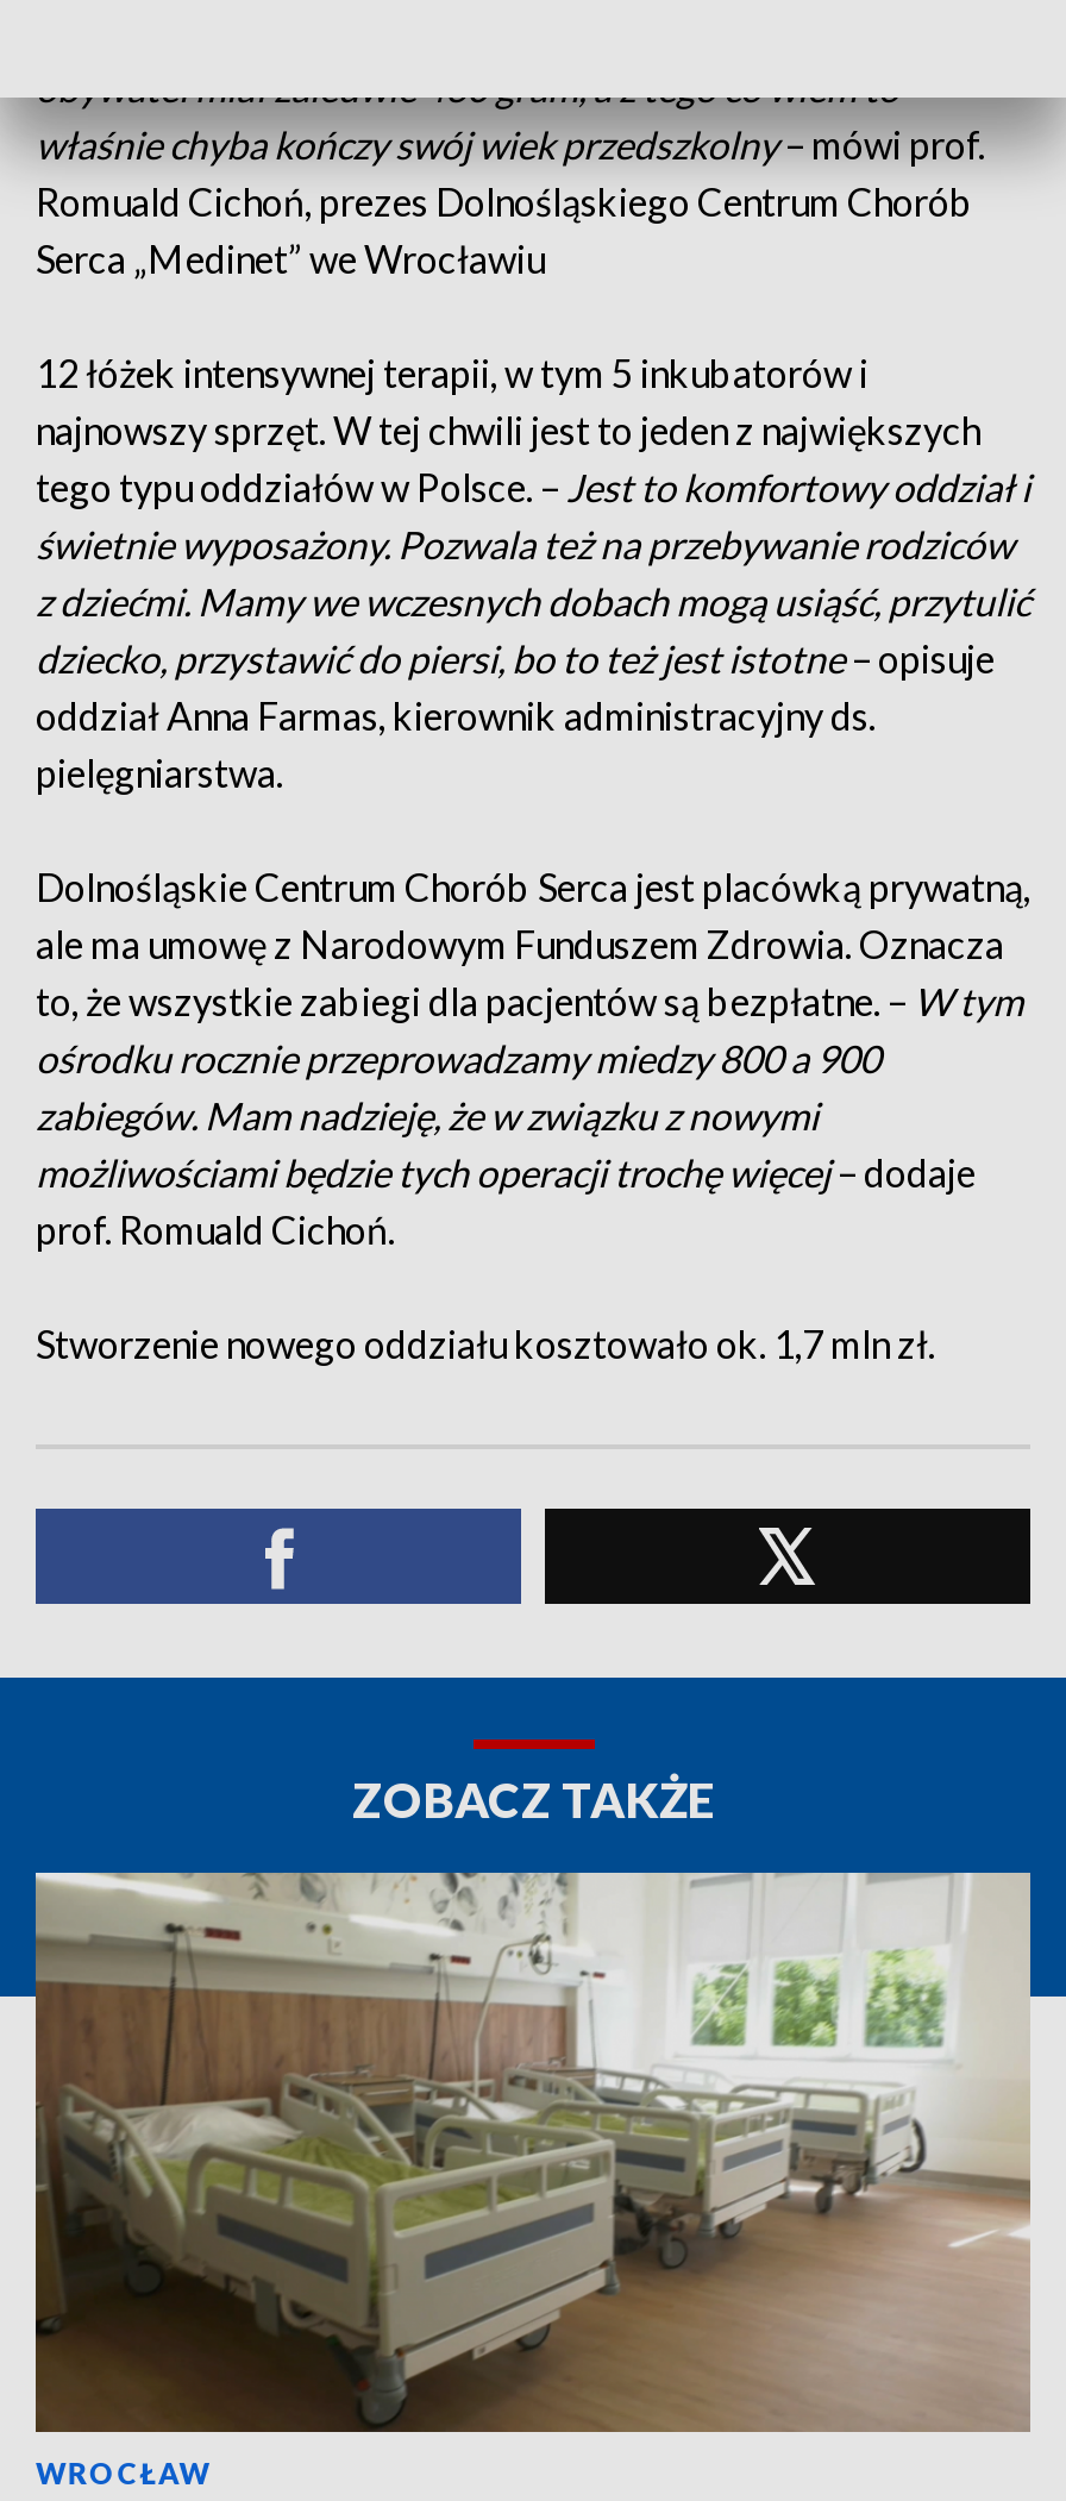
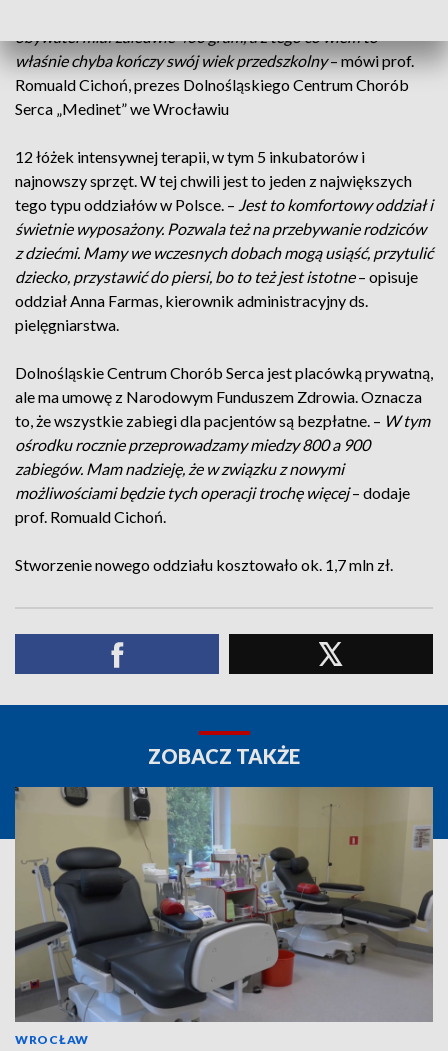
- [image]
+ [image]
